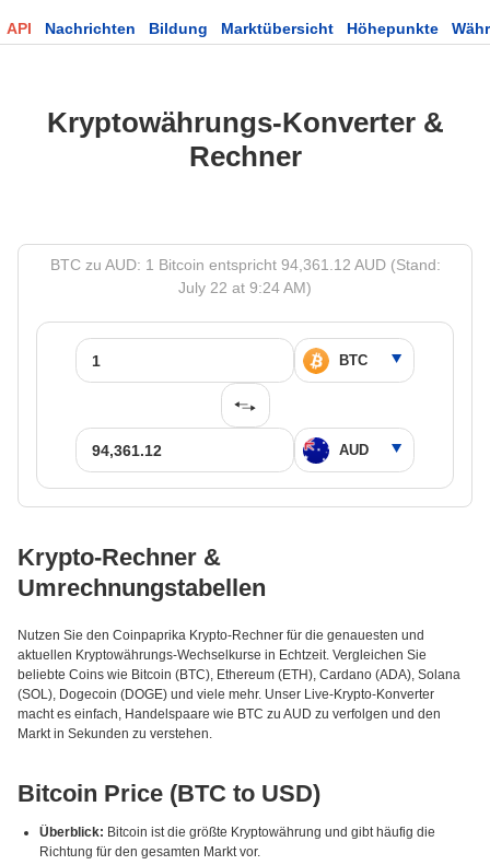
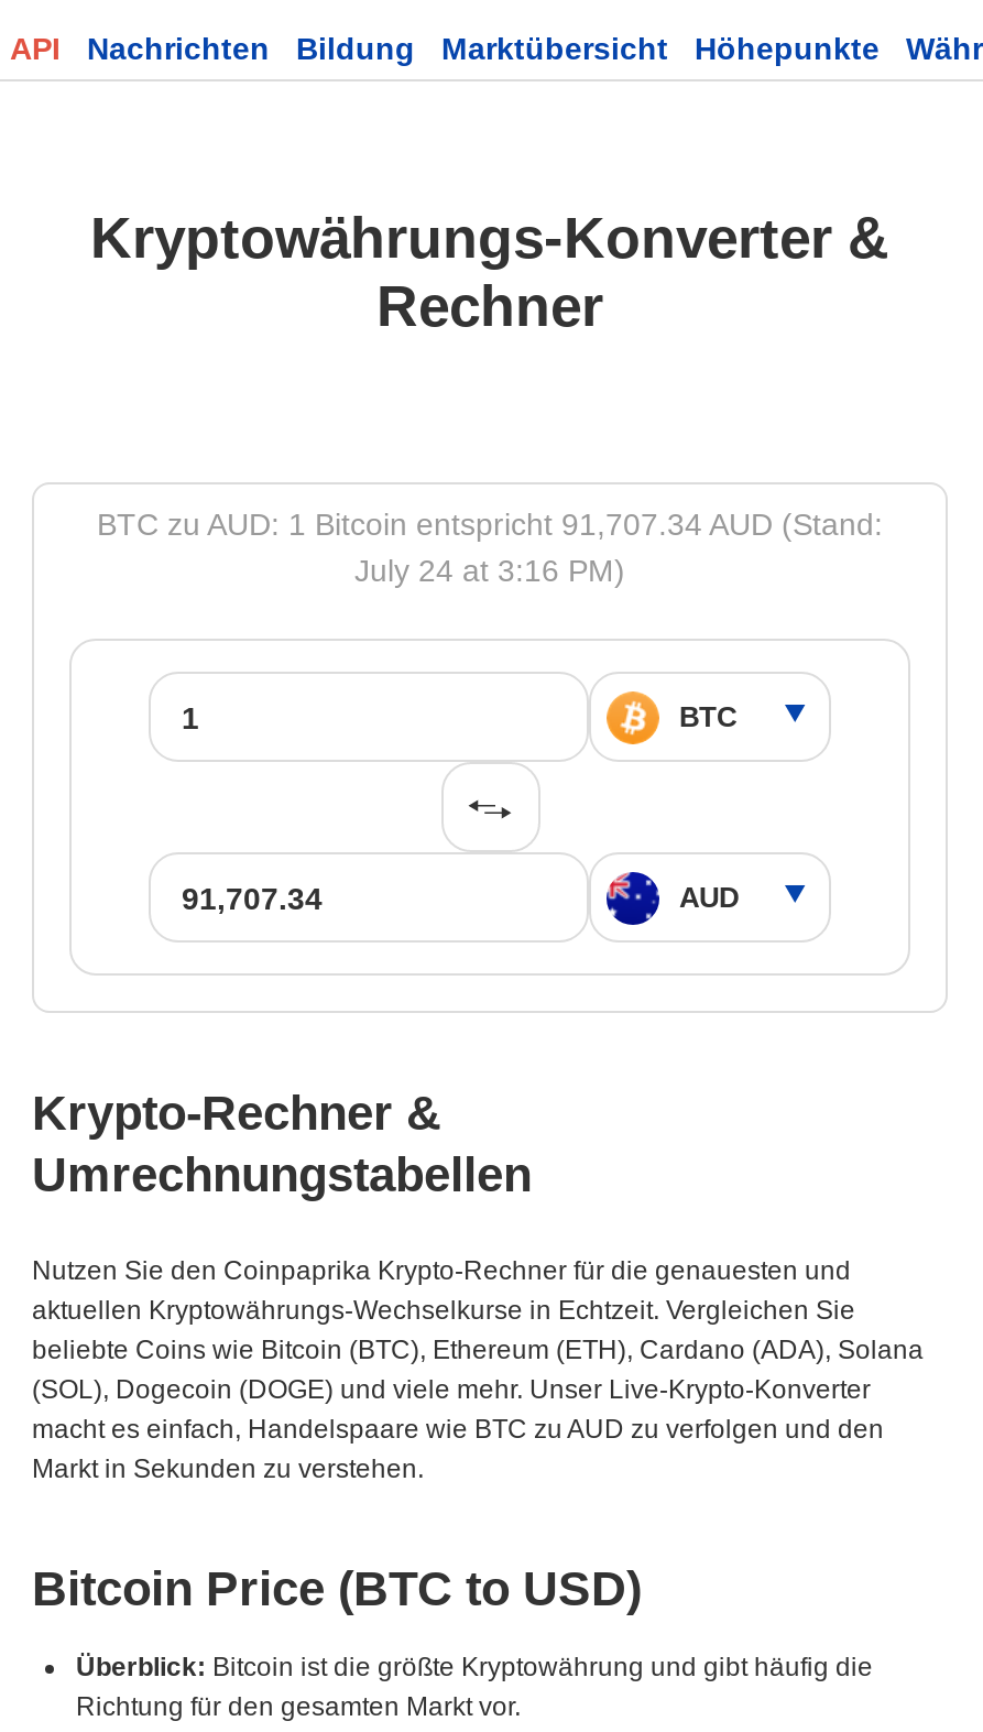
- BTC zu AUD: 1 Bitcoin entspricht 94,361.12 AUD (Stand:
+ BTC zu AUD: 1 Bitcoin entspricht 91,707.34 AUD (Stand:

- July 22 at 9:24 AM)
+ July 24 at 3:16 PM)
